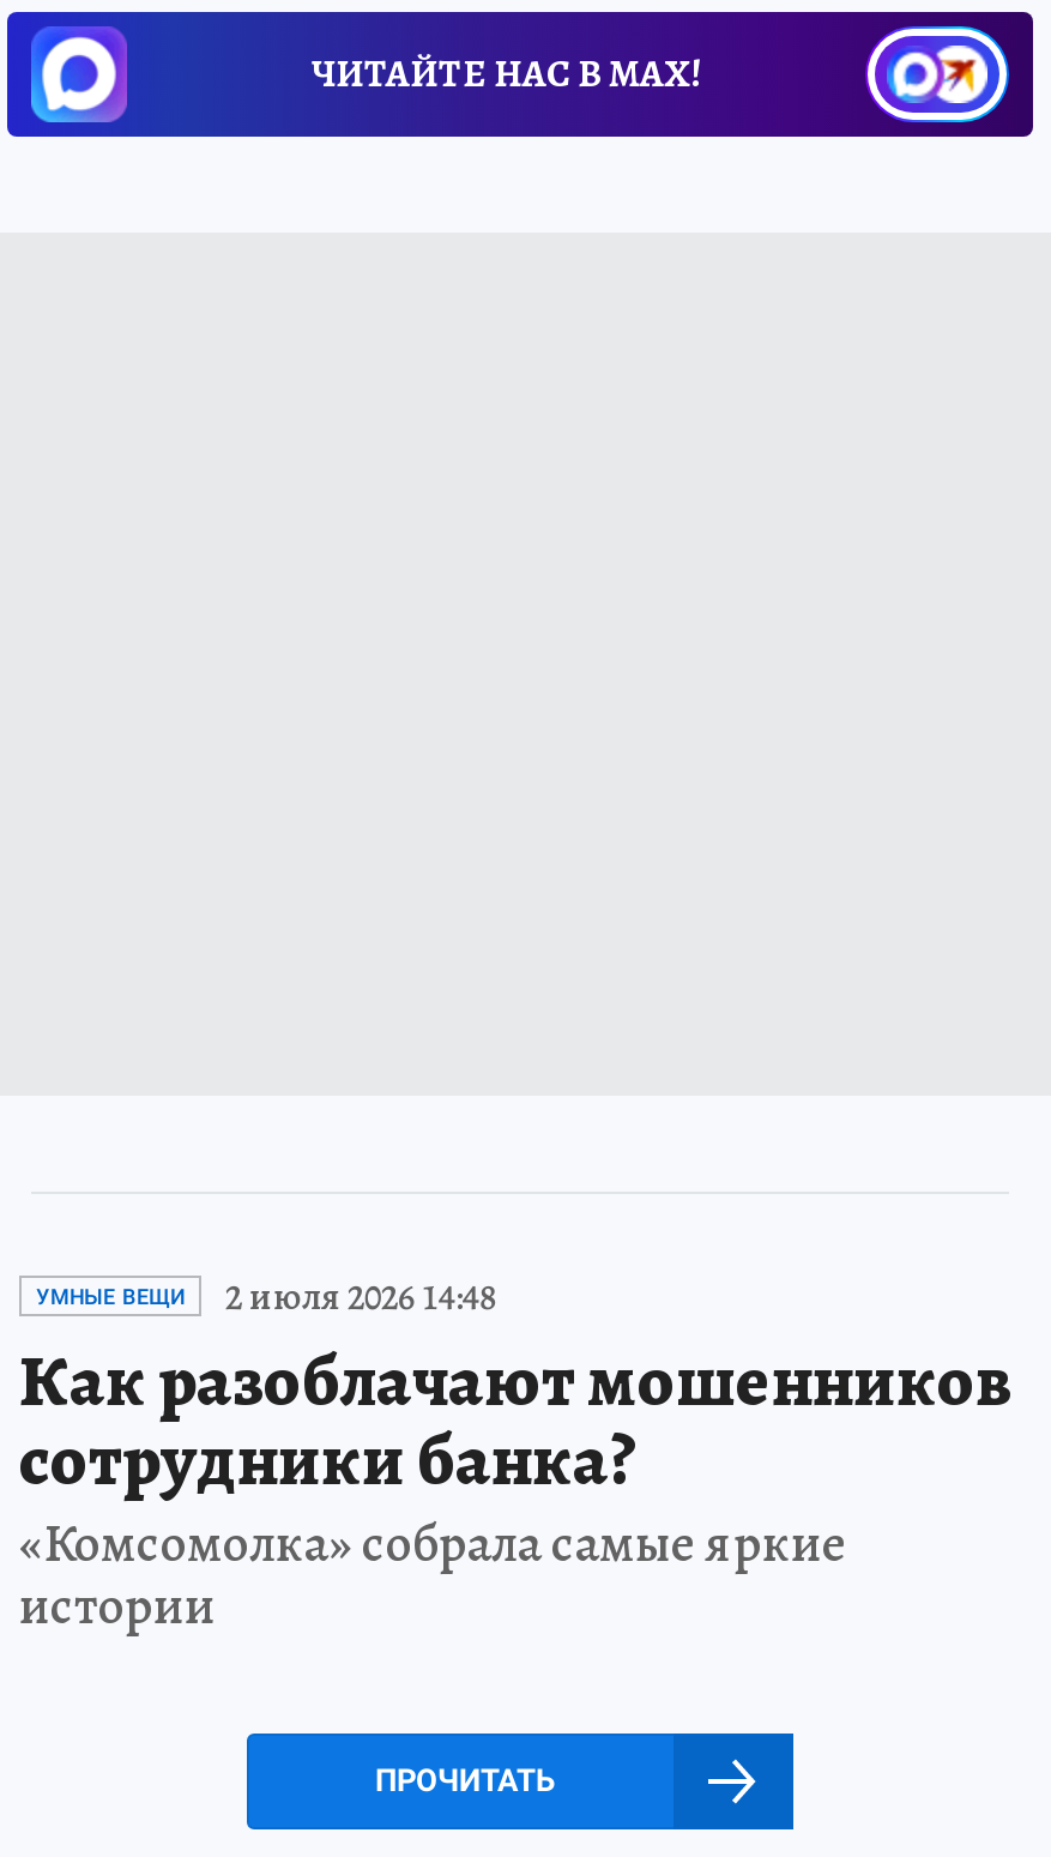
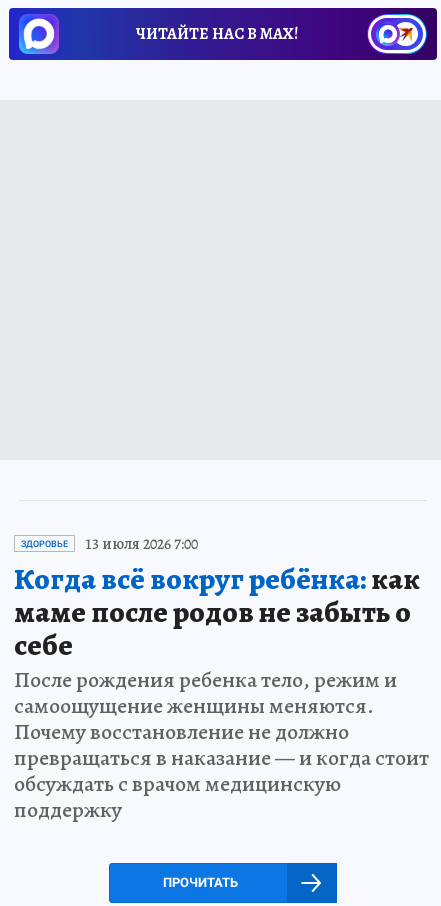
- УМНЫЕ ВЕЩИ
- 2 июля 2026 14:48
- Как разоблачают мошенников
- сотрудники банка?
- «Комсомолка» собрала самые яркие
- истории
+ ЗДОРОВЬЕ
+ 13 июля 2026 7:00
+ Когда всё вокруг ребёнка:как
+ маме после родов не забыть о
+ себе
+ После рождения ребенка тело, режим и
+ самоощущение женщины меняются.
+ Почему восстановление не должно
+ превращаться в наказание — и когда стоит
+ обсуждать с врачом медицинскую
+ поддержку
